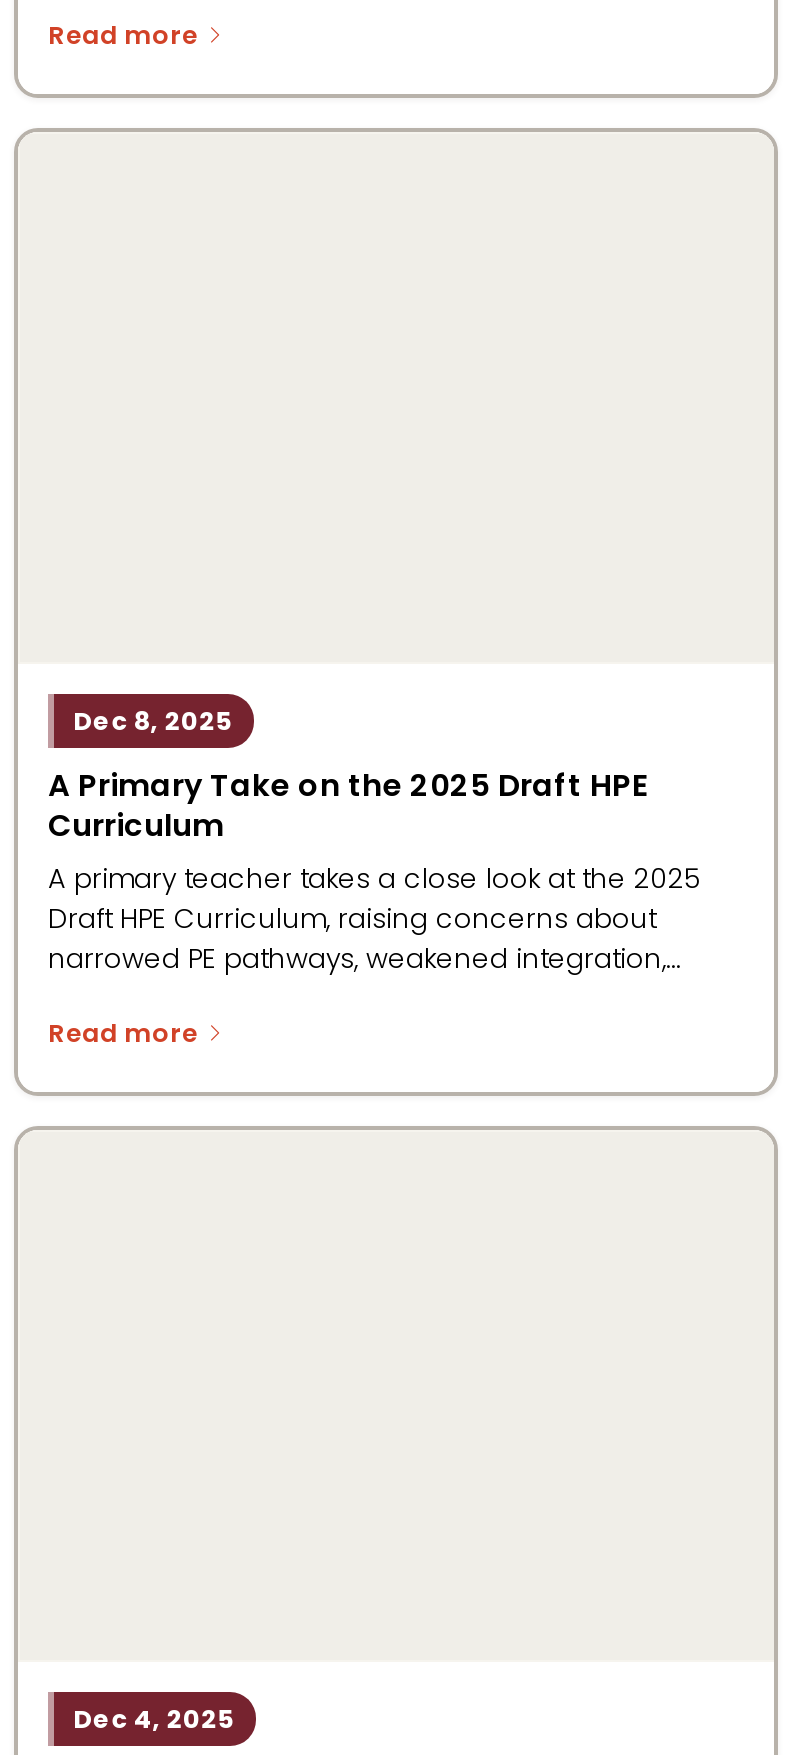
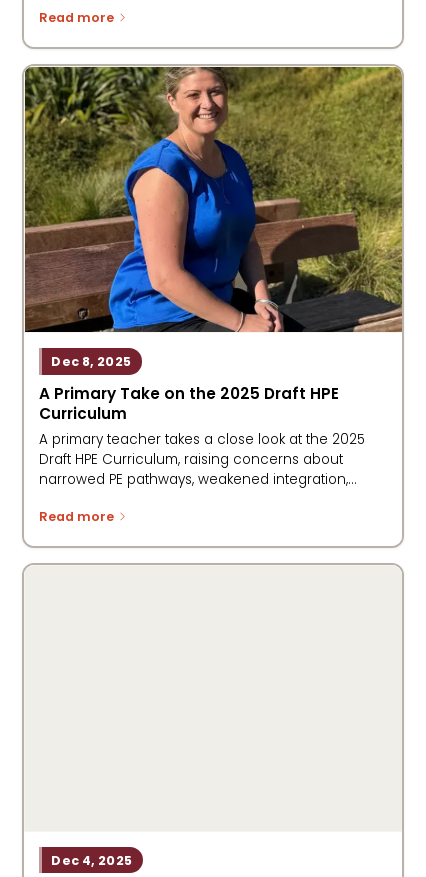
+ [image]
